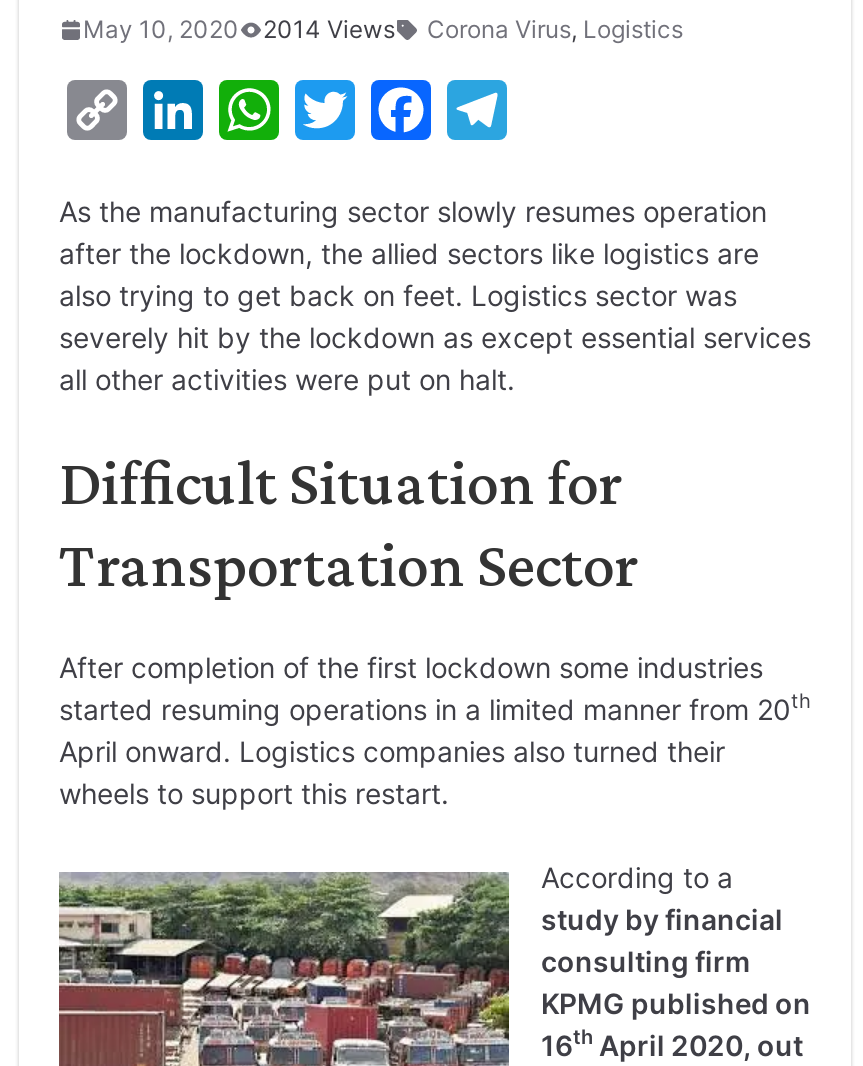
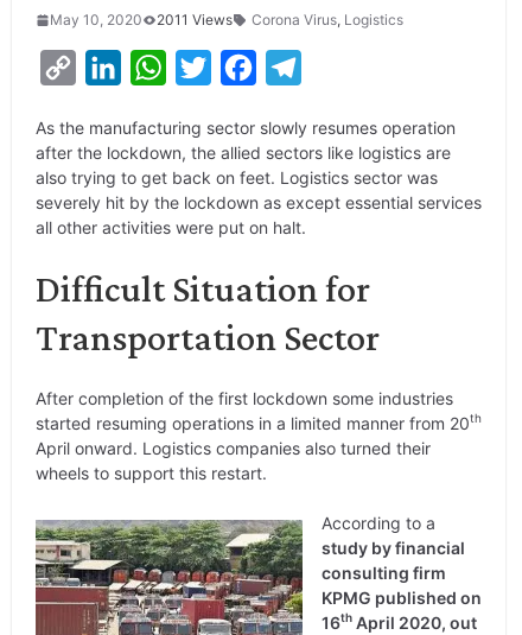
- May 10, 2020 2014 Views Corona Virus, Logistics
+ May 10, 2020 2011 Views Corona Virus, Logistics
